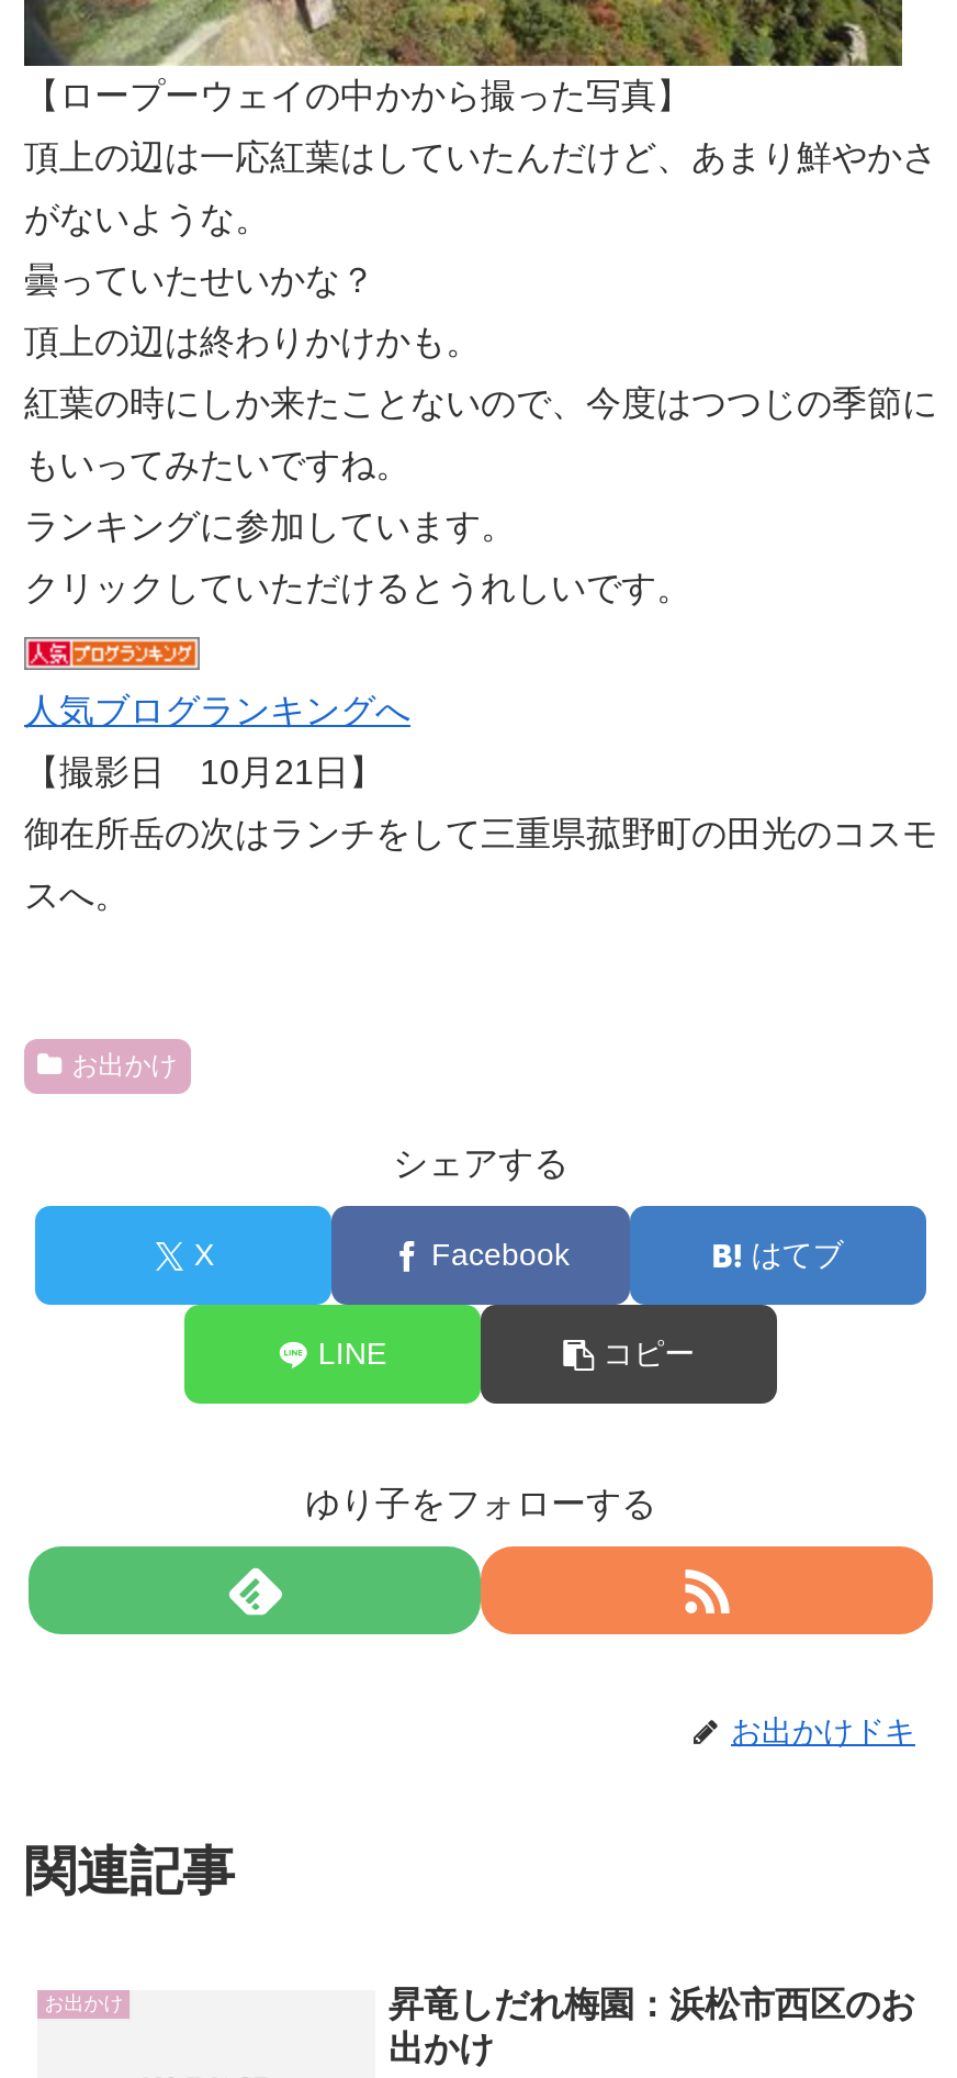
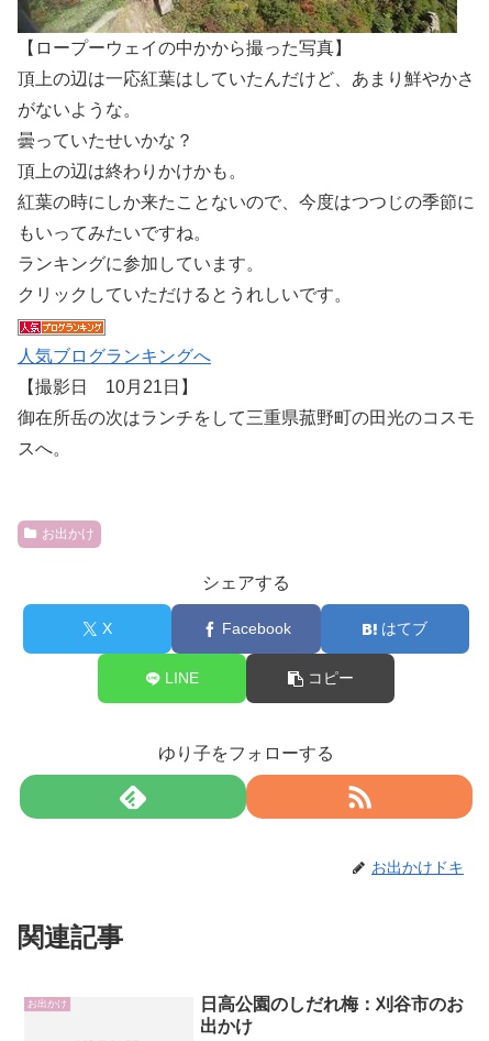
- 昇竜しだれ梅園：浜松市西区のお
+ 日高公園のしだれ梅：刈谷市のお
